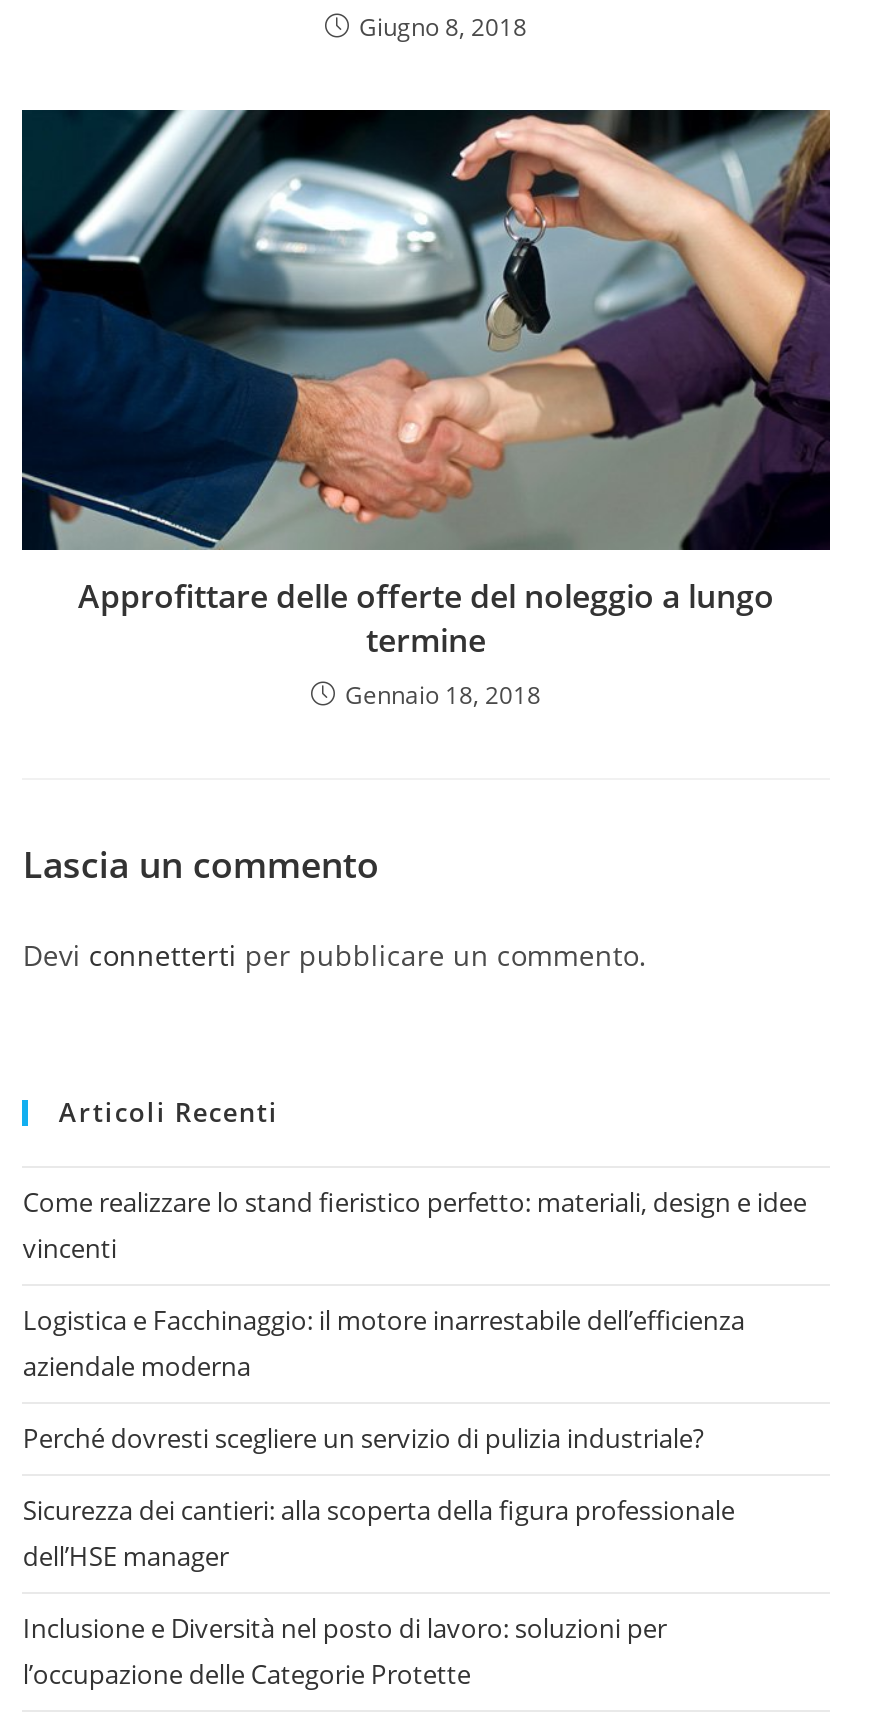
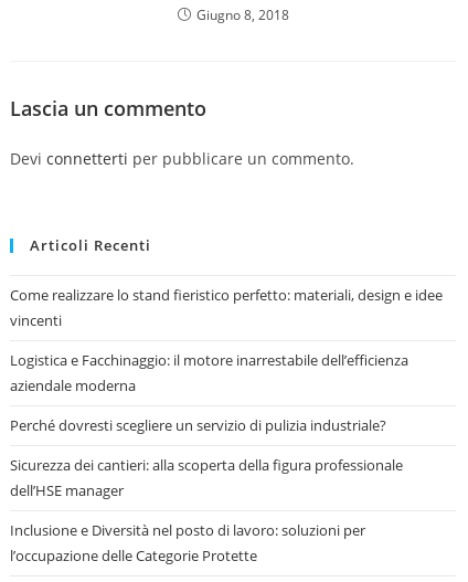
- [image]
- Approfittare delle offerte del noleggio a lungo
- termine
- Gennaio 18, 2018
